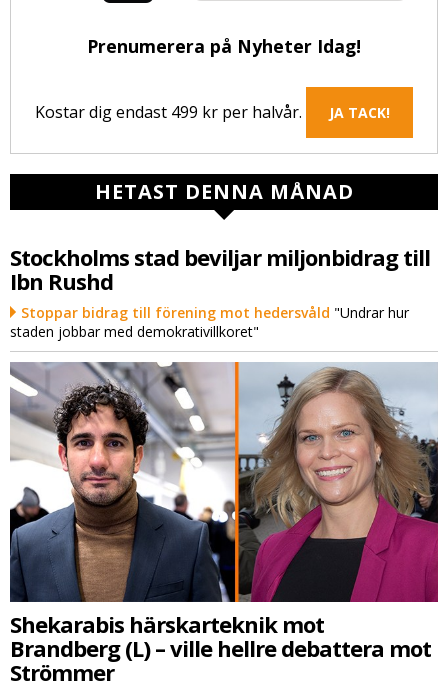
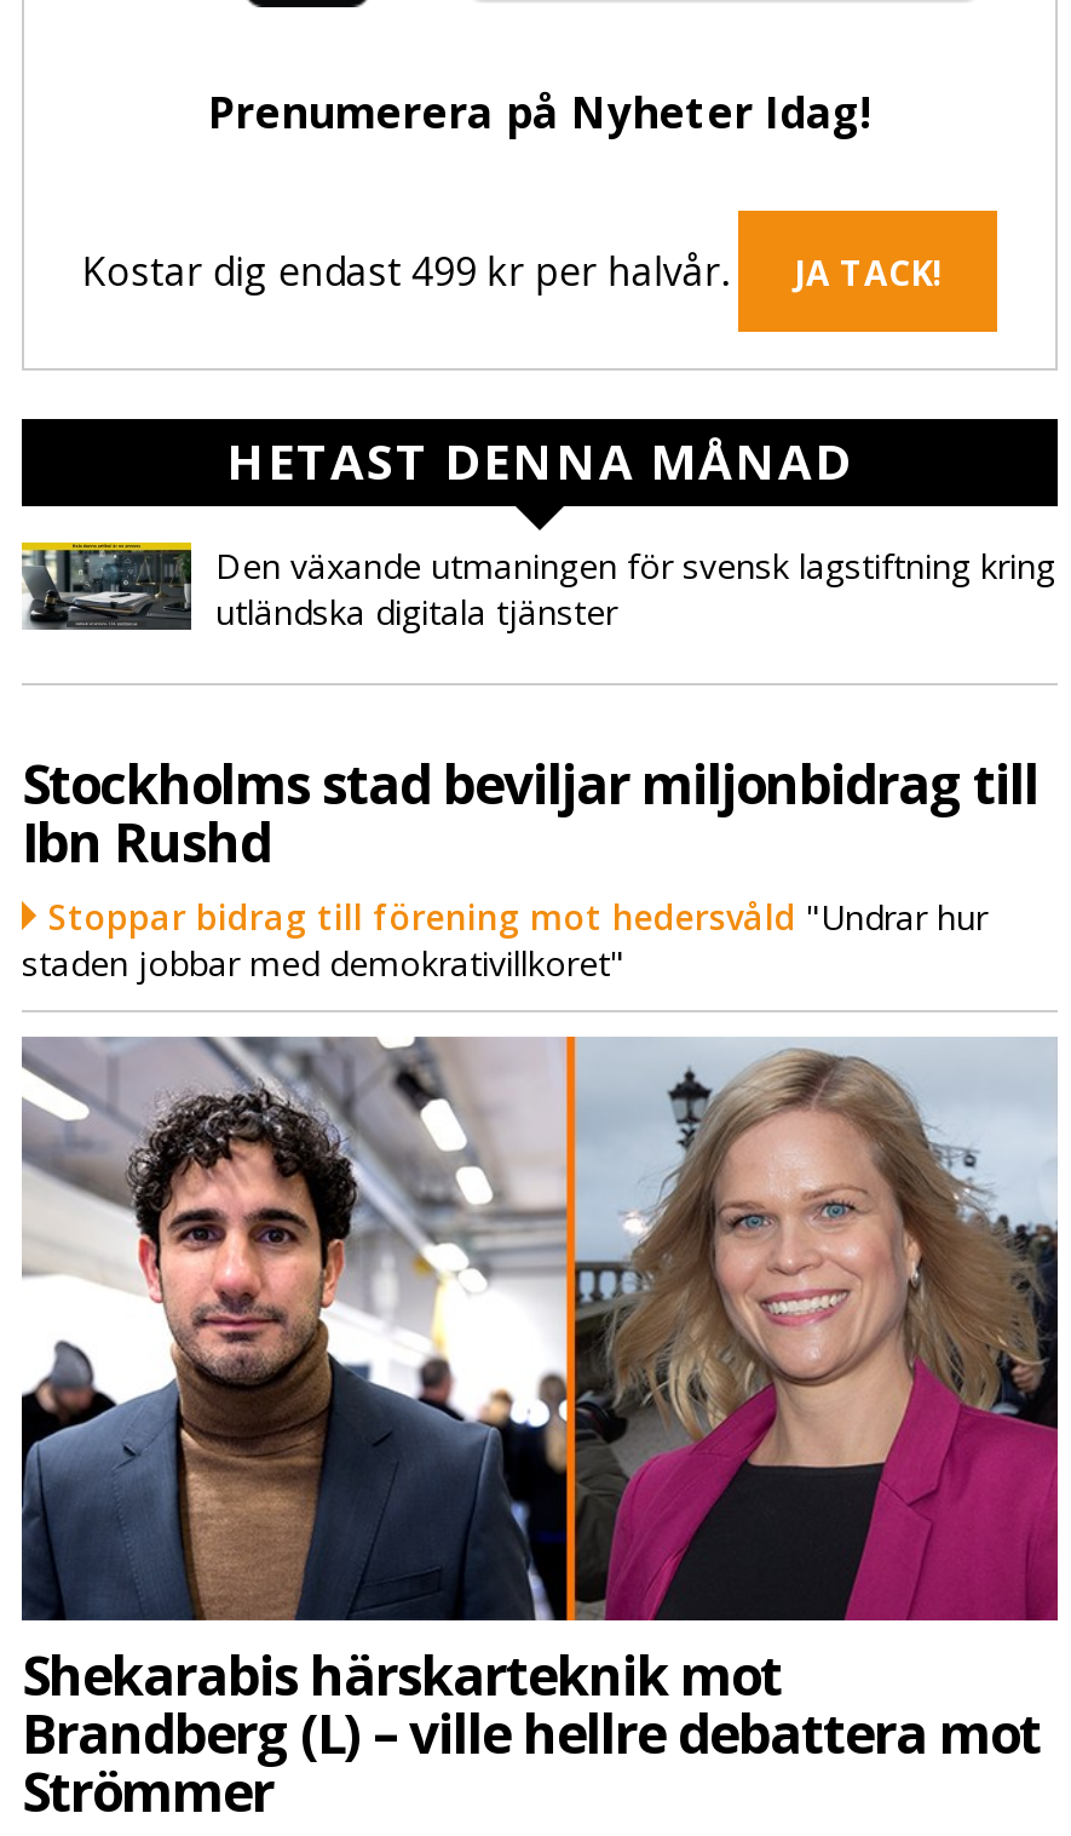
+ [image]
+ Den växande utmaningen för svensk lagstiftning kring
+ utländska digitala tjänster
